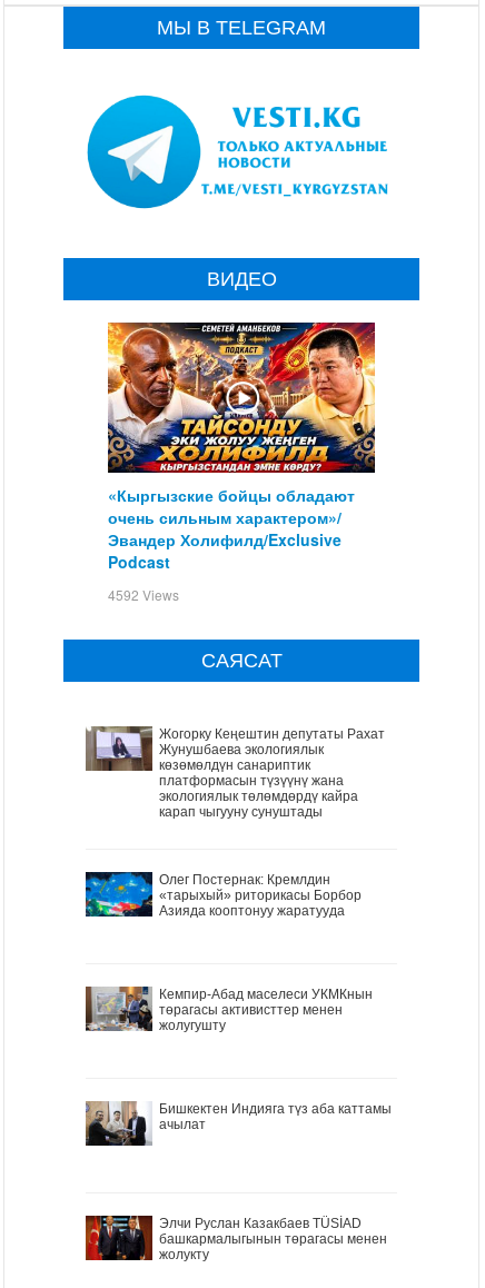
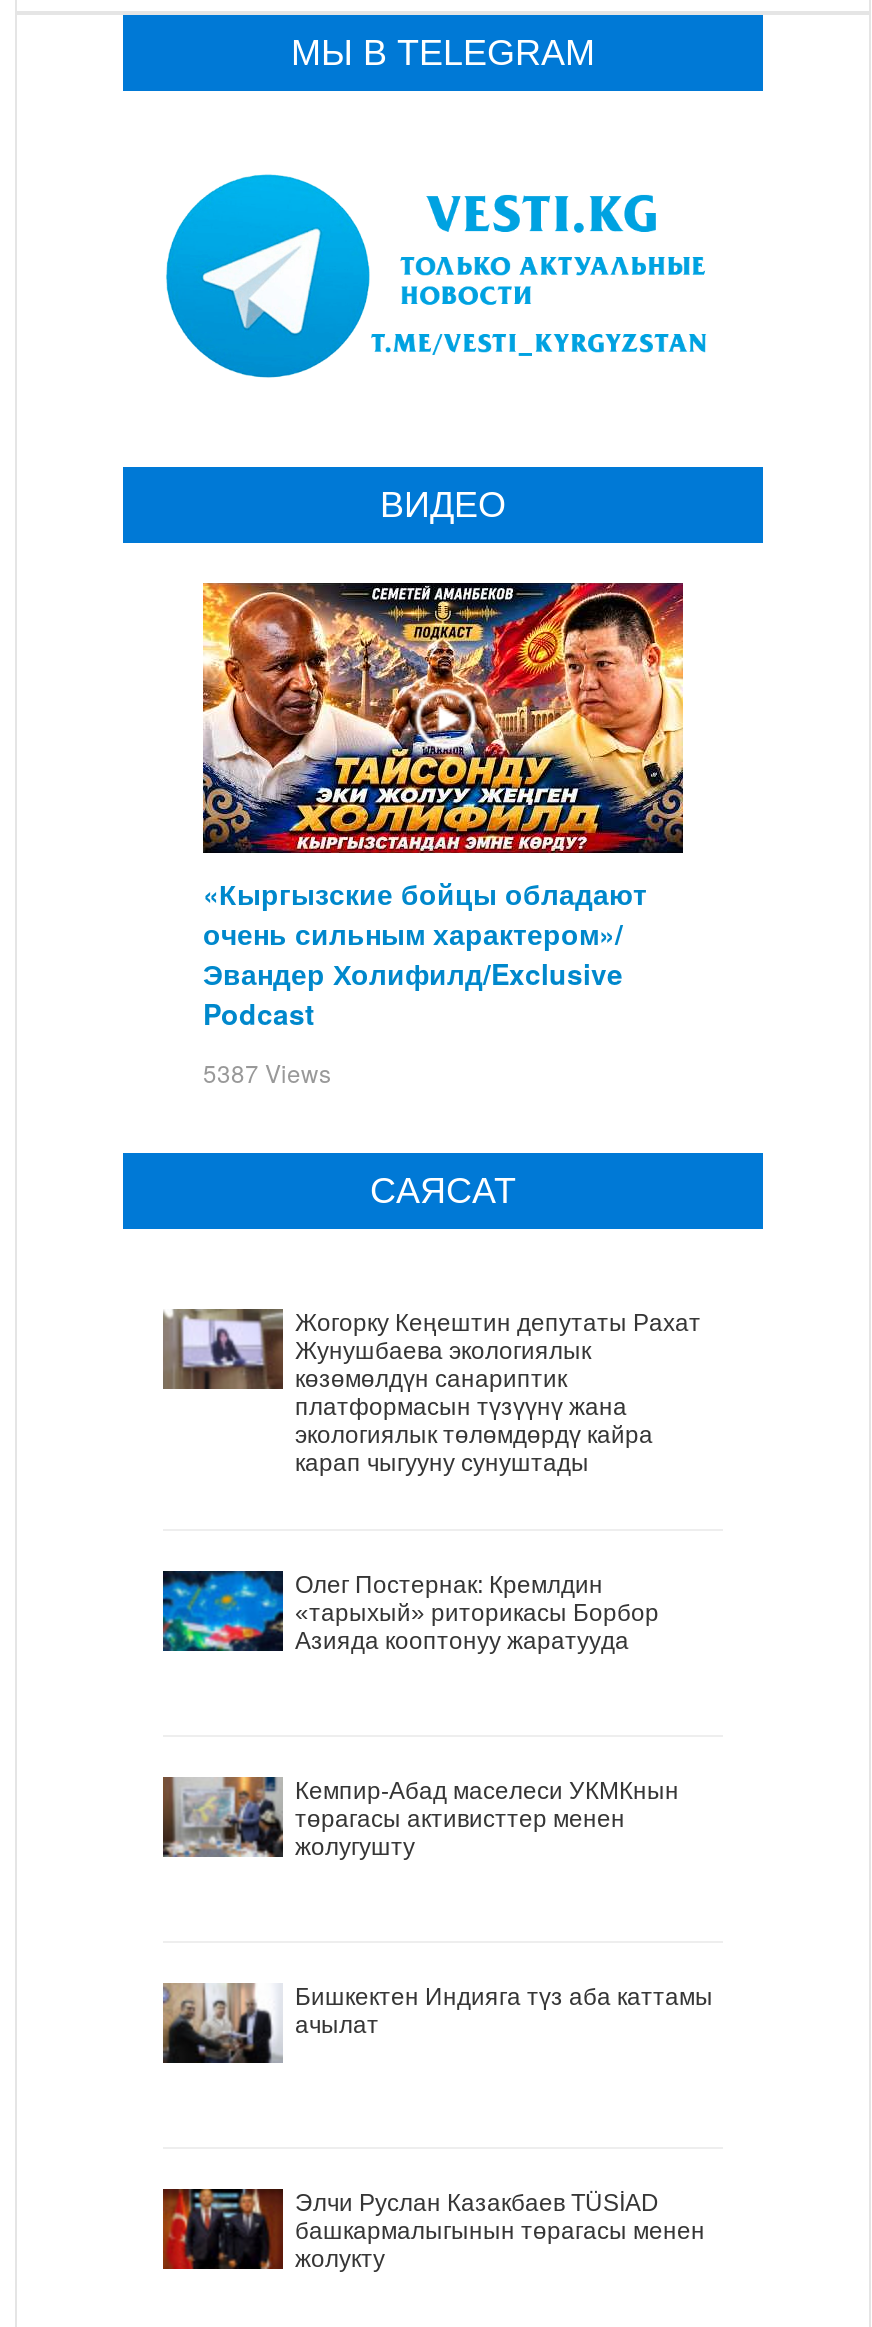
- 4592 Views
+ 5387 Views
